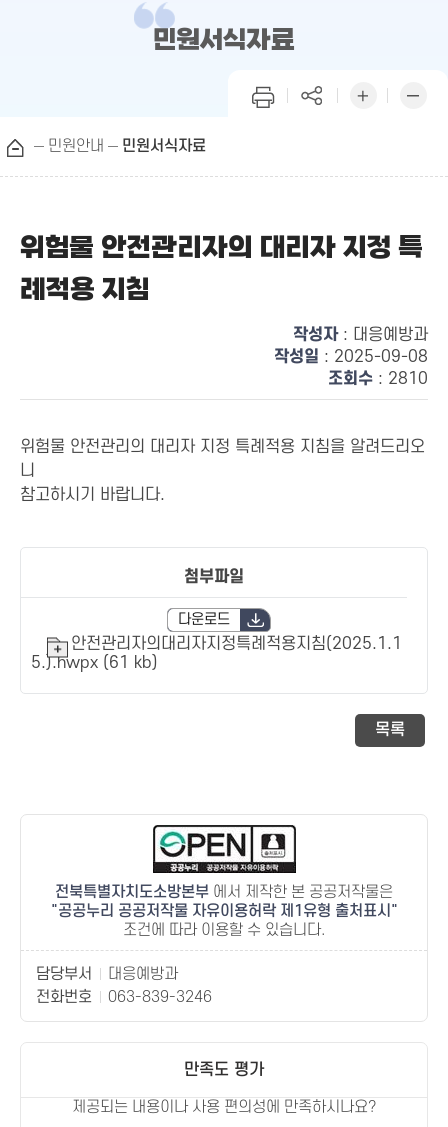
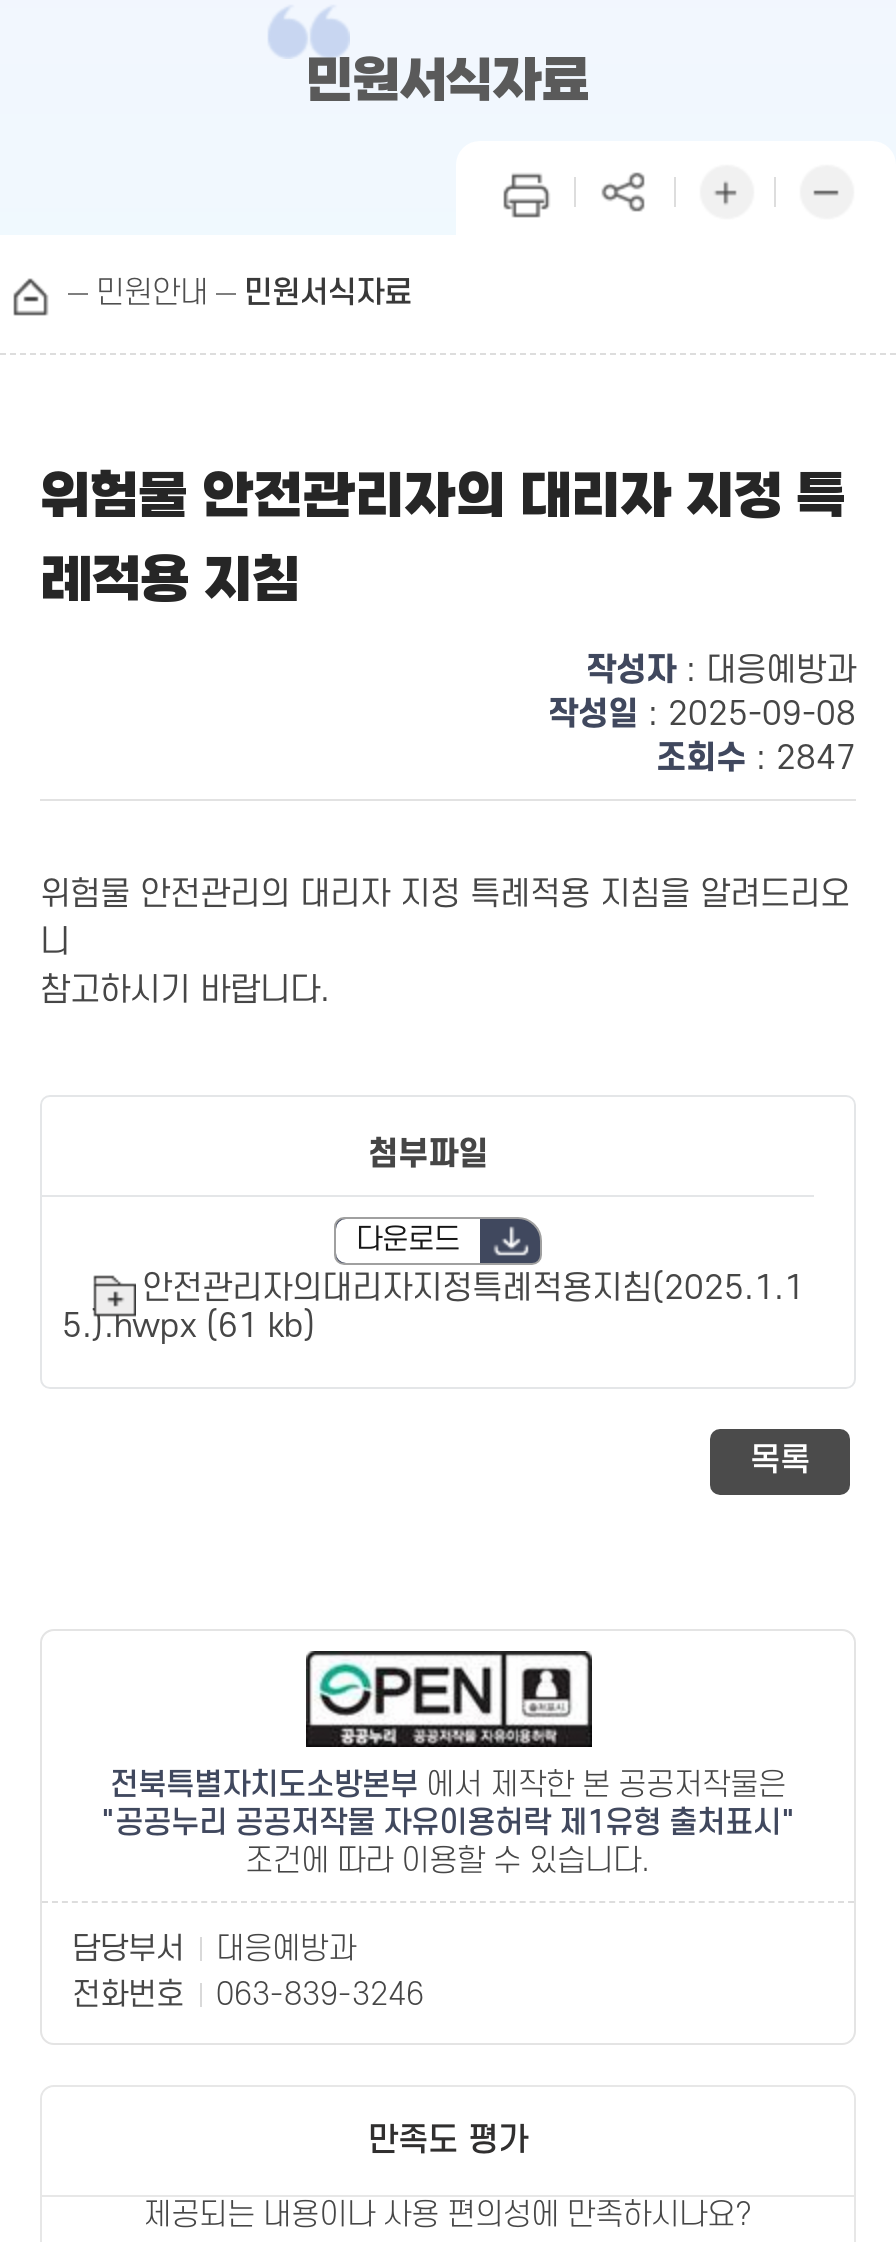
- 조회수: 2810
+ 조회수: 2847
